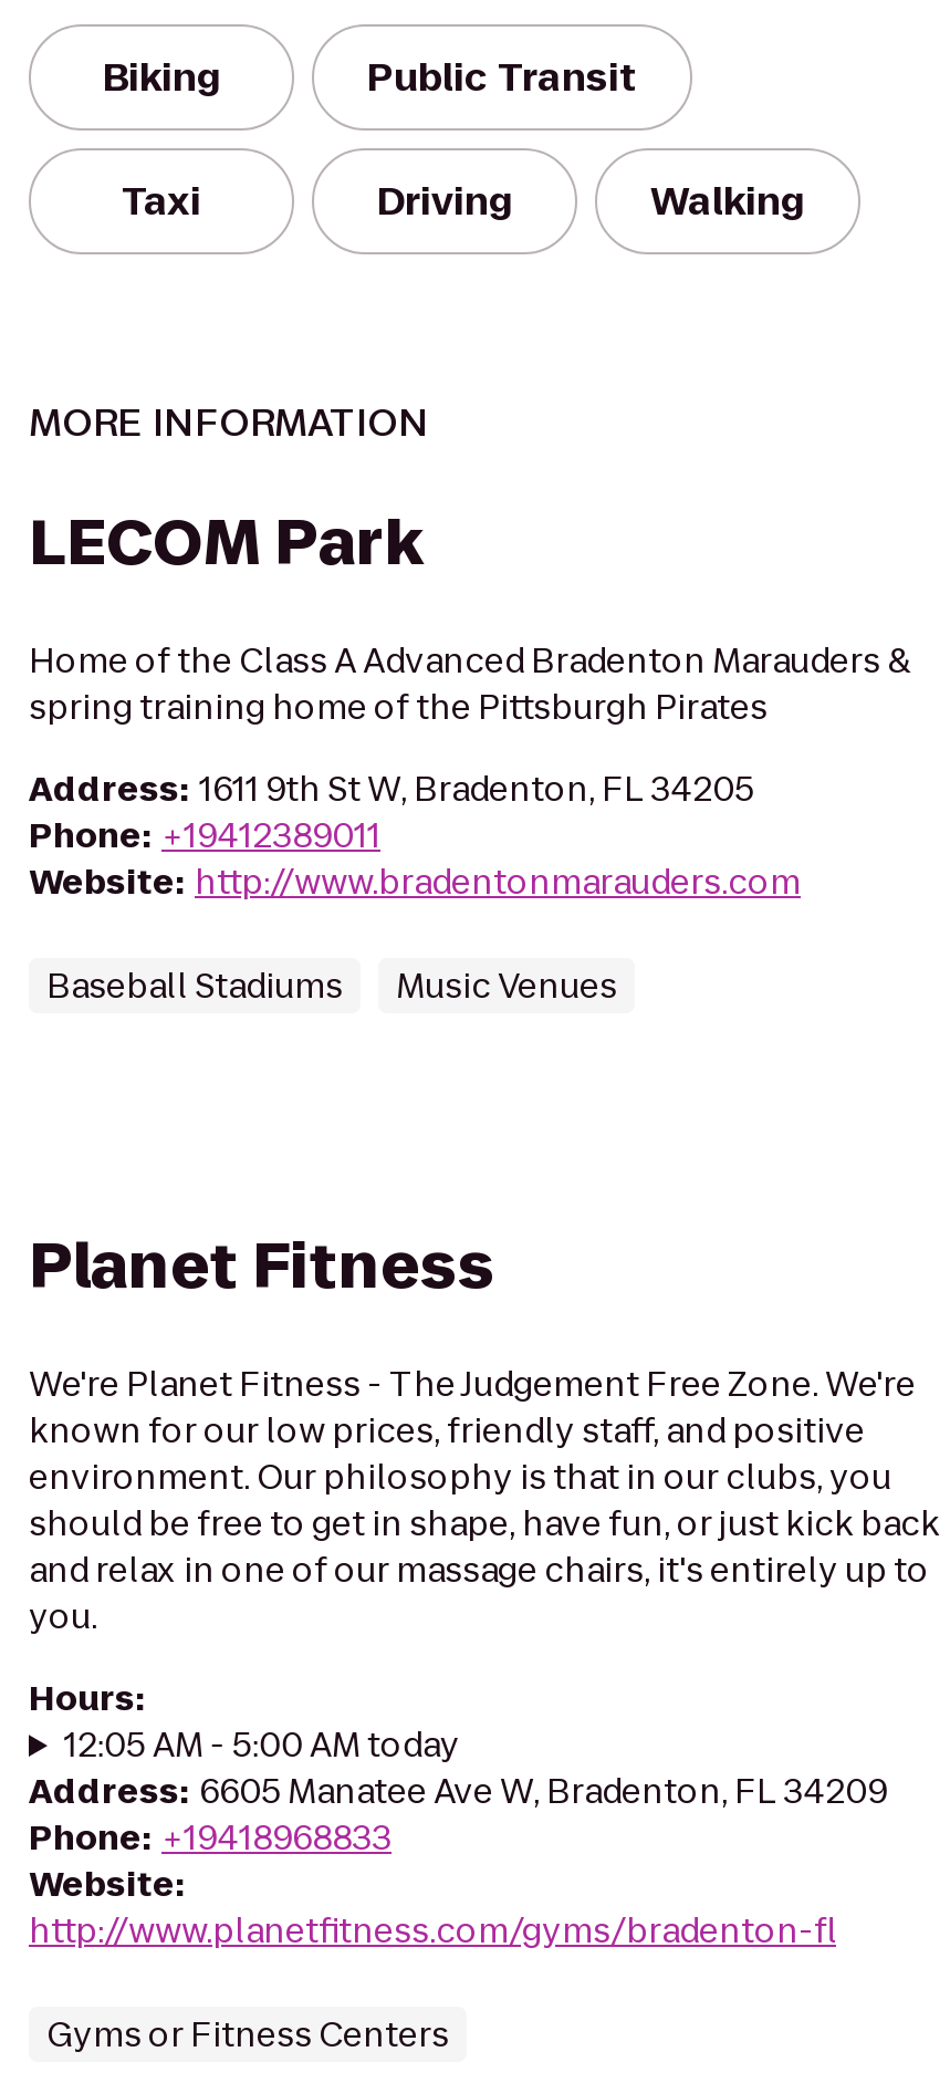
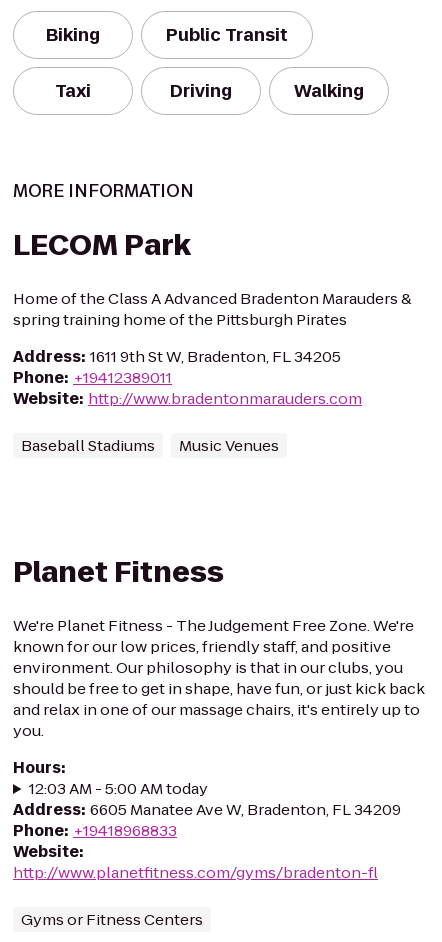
- 12:05 AM - 5:00 AM today
+ 12:03 AM - 5:00 AM today
